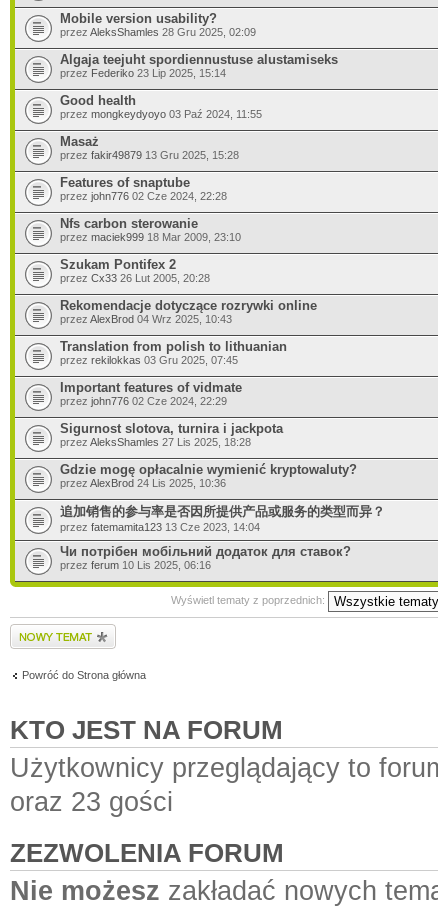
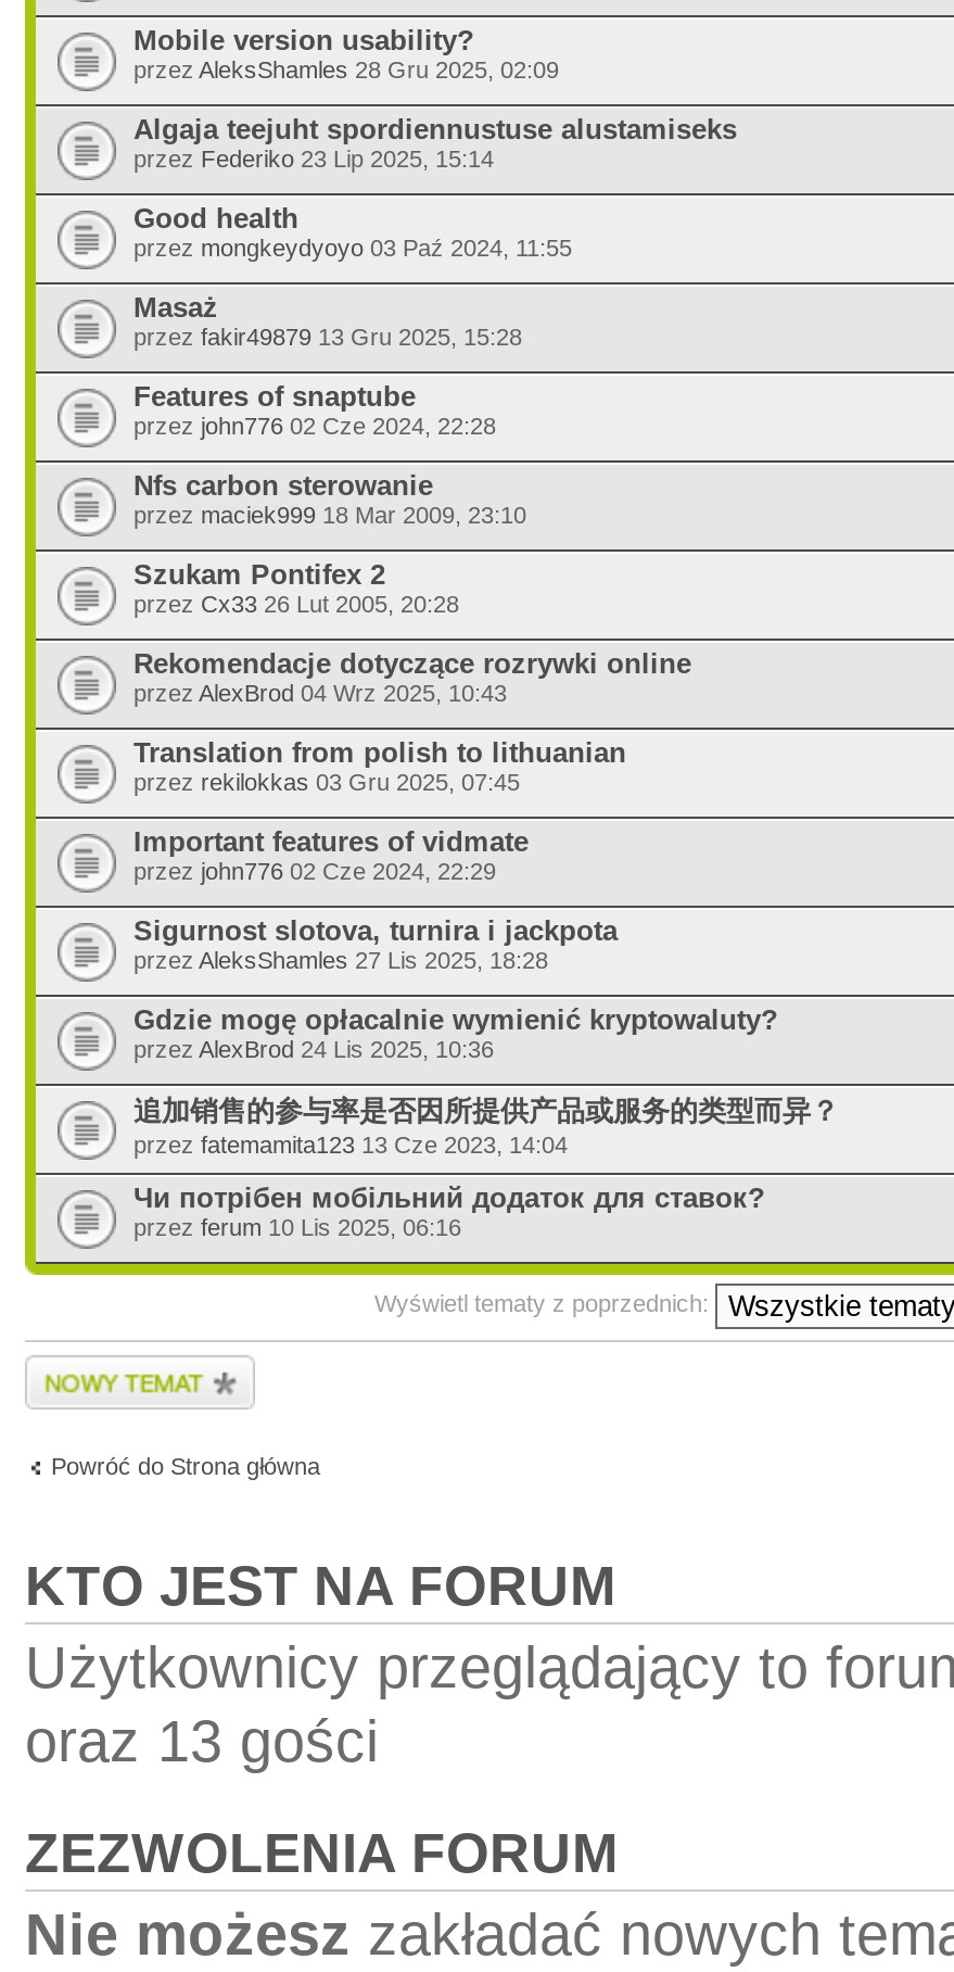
- oraz 23 gości
+ oraz 13 gości
